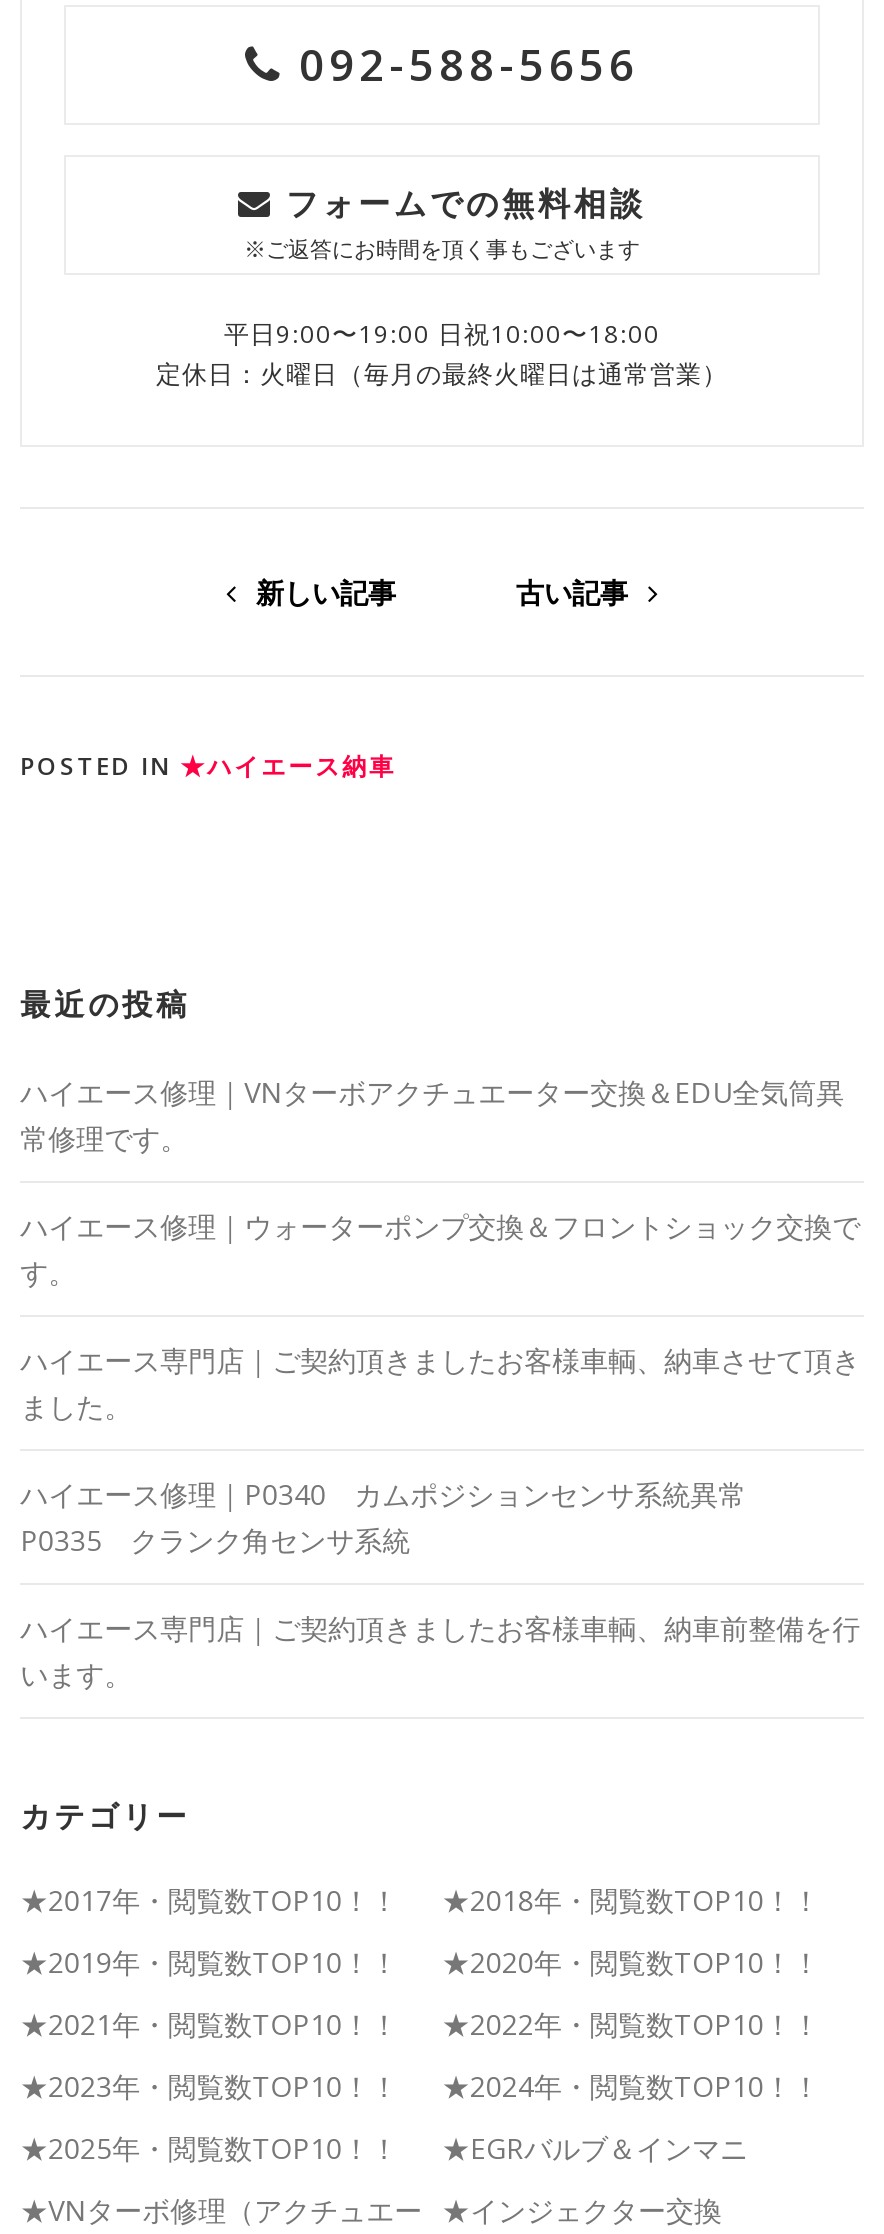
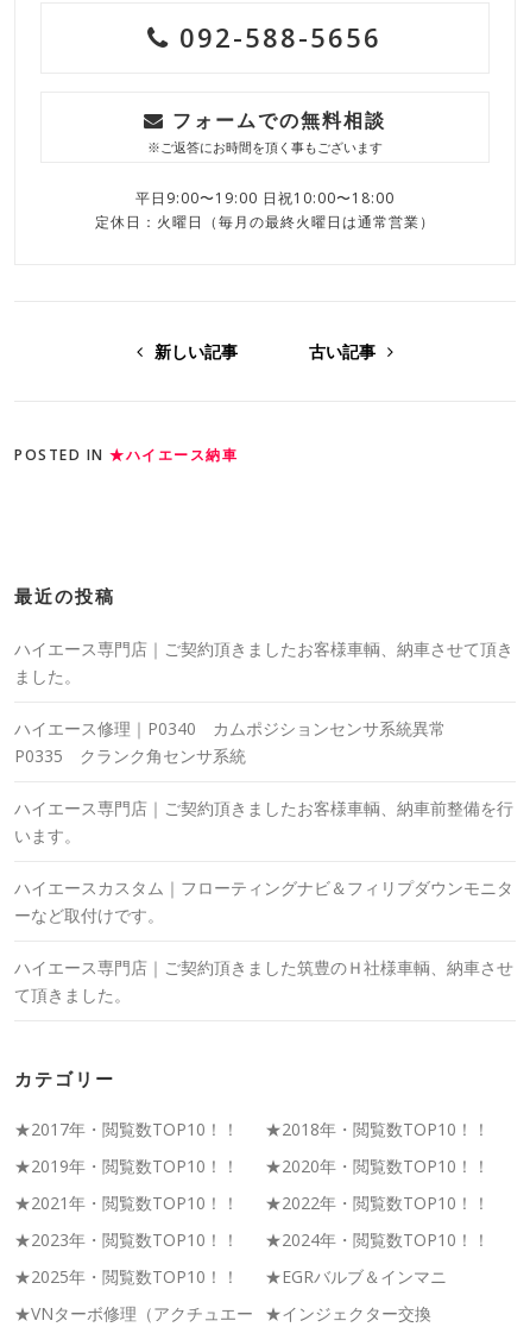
- ハイエース修理｜VNターボアクチュエーター交換＆EDU全気筒異
- 常修理です。
- ハイエース修理｜ウォーターポンプ交換＆フロントショック交換で
- す。

moved up: ハイエース専門店｜ご契約頂きましたお客様車輌、納車させて頂き | ました。 | ハイエース修理｜P0340 カムポジションセンサ系統異常 | P0335 クランク角センサ系統 | ハイエース専門店｜ご契約頂きましたお客様車輌、納車前整備を行 | います。

+ ハイエースカスタム｜フローティングナビ＆フィリプダウンモニタ
+ ーなど取付けです。
+ ハイエース専門店｜ご契約頂きました筑豊のＨ社様車輌、納車させ
+ て頂きました。
